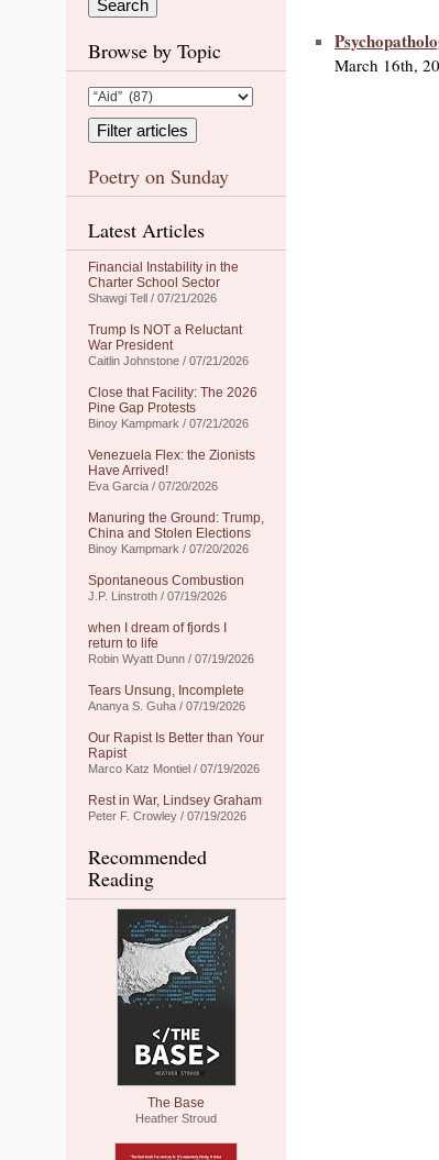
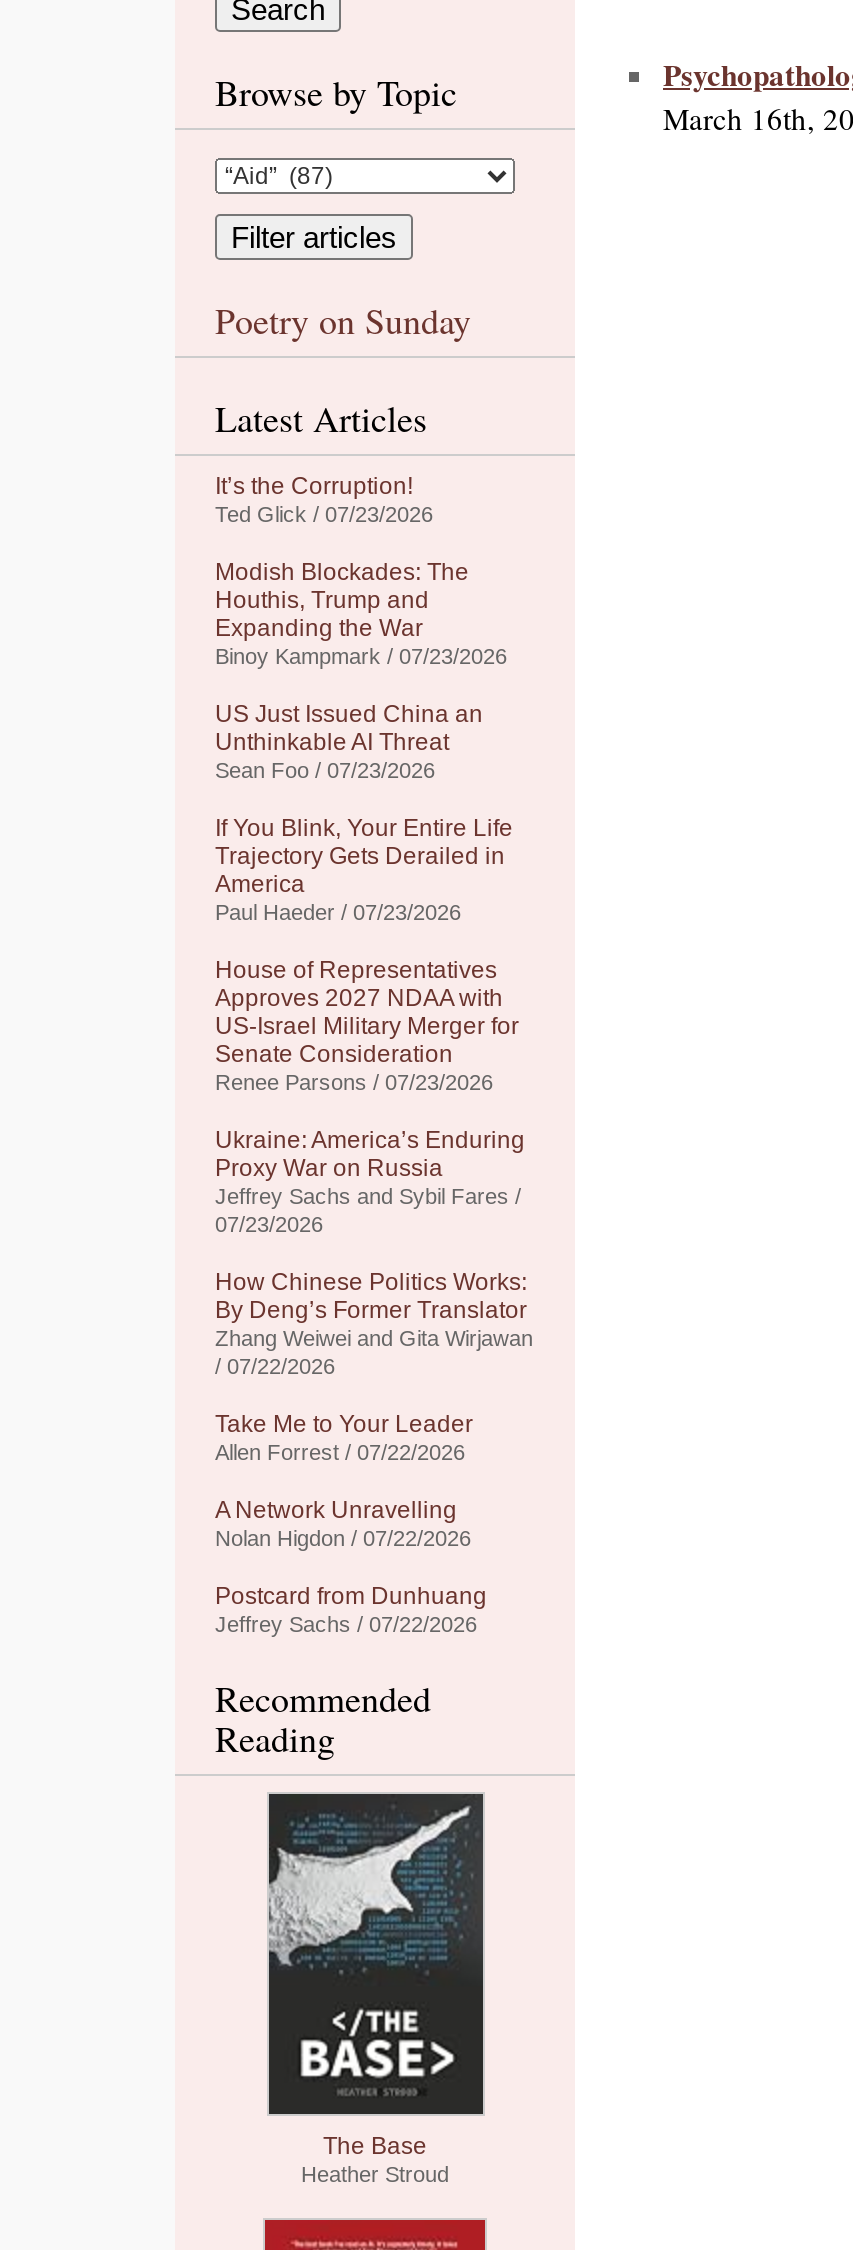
- Financial Instability in the
- Charter School Sector
- Shawgi Tell / 07/21/2026
+ It’s the Corruption!
+ Ted Glick / 07/23/2026

- Trump Is NOT a Reluctant
- War President
- Caitlin Johnstone / 07/21/2026
+ Modish Blockades: The
+ Houthis, Trump and
+ Expanding the War
+ Binoy Kampmark / 07/23/2026

- Close that Facility: The 2026
- Pine Gap Protests
- Binoy Kampmark / 07/21/2026
+ US Just Issued China an
+ Unthinkable AI Threat
+ Sean Foo / 07/23/2026

- Venezuela Flex: the Zionists
- Have Arrived!
- Eva Garcia / 07/20/2026
+ If You Blink, Your Entire Life
+ Trajectory Gets Derailed in
+ America
+ Paul Haeder / 07/23/2026

- Manuring the Ground: Trump,
- China and Stolen Elections
- Binoy Kampmark / 07/20/2026
+ House of Representatives
+ Approves 2027 NDAA with
+ US-Israel Military Merger for
+ Senate Consideration
+ Renee Parsons / 07/23/2026

- Spontaneous Combustion
- J.P. Linstroth / 07/19/2026
+ Ukraine: America’s Enduring
+ Proxy War on Russia
+ Jeffrey Sachs and Sybil Fares /
+ 07/23/2026

- when I dream of fjords I
- return to life
- Robin Wyatt Dunn / 07/19/2026
+ How Chinese Politics Works:
+ By Deng’s Former Translator
+ Zhang Weiwei and Gita Wirjawan
+ / 07/22/2026

- Tears Unsung, Incomplete
- Ananya S. Guha / 07/19/2026
+ Take Me to Your Leader
+ Allen Forrest / 07/22/2026

- Our Rapist Is Better than Your
- Rapist
- Marco Katz Montiel / 07/19/2026
+ A Network Unravelling
+ Nolan Higdon / 07/22/2026

- Rest in War, Lindsey Graham
- Peter F. Crowley / 07/19/2026
+ Postcard from Dunhuang
+ Jeffrey Sachs / 07/22/2026
